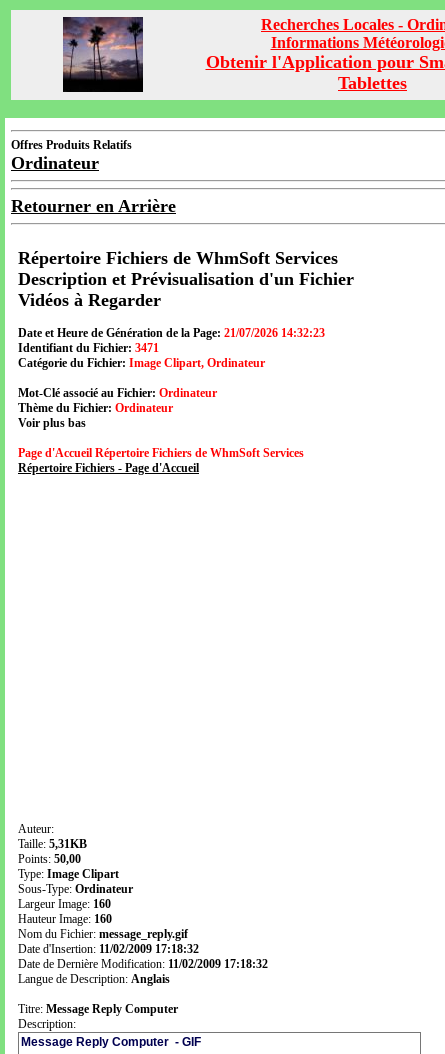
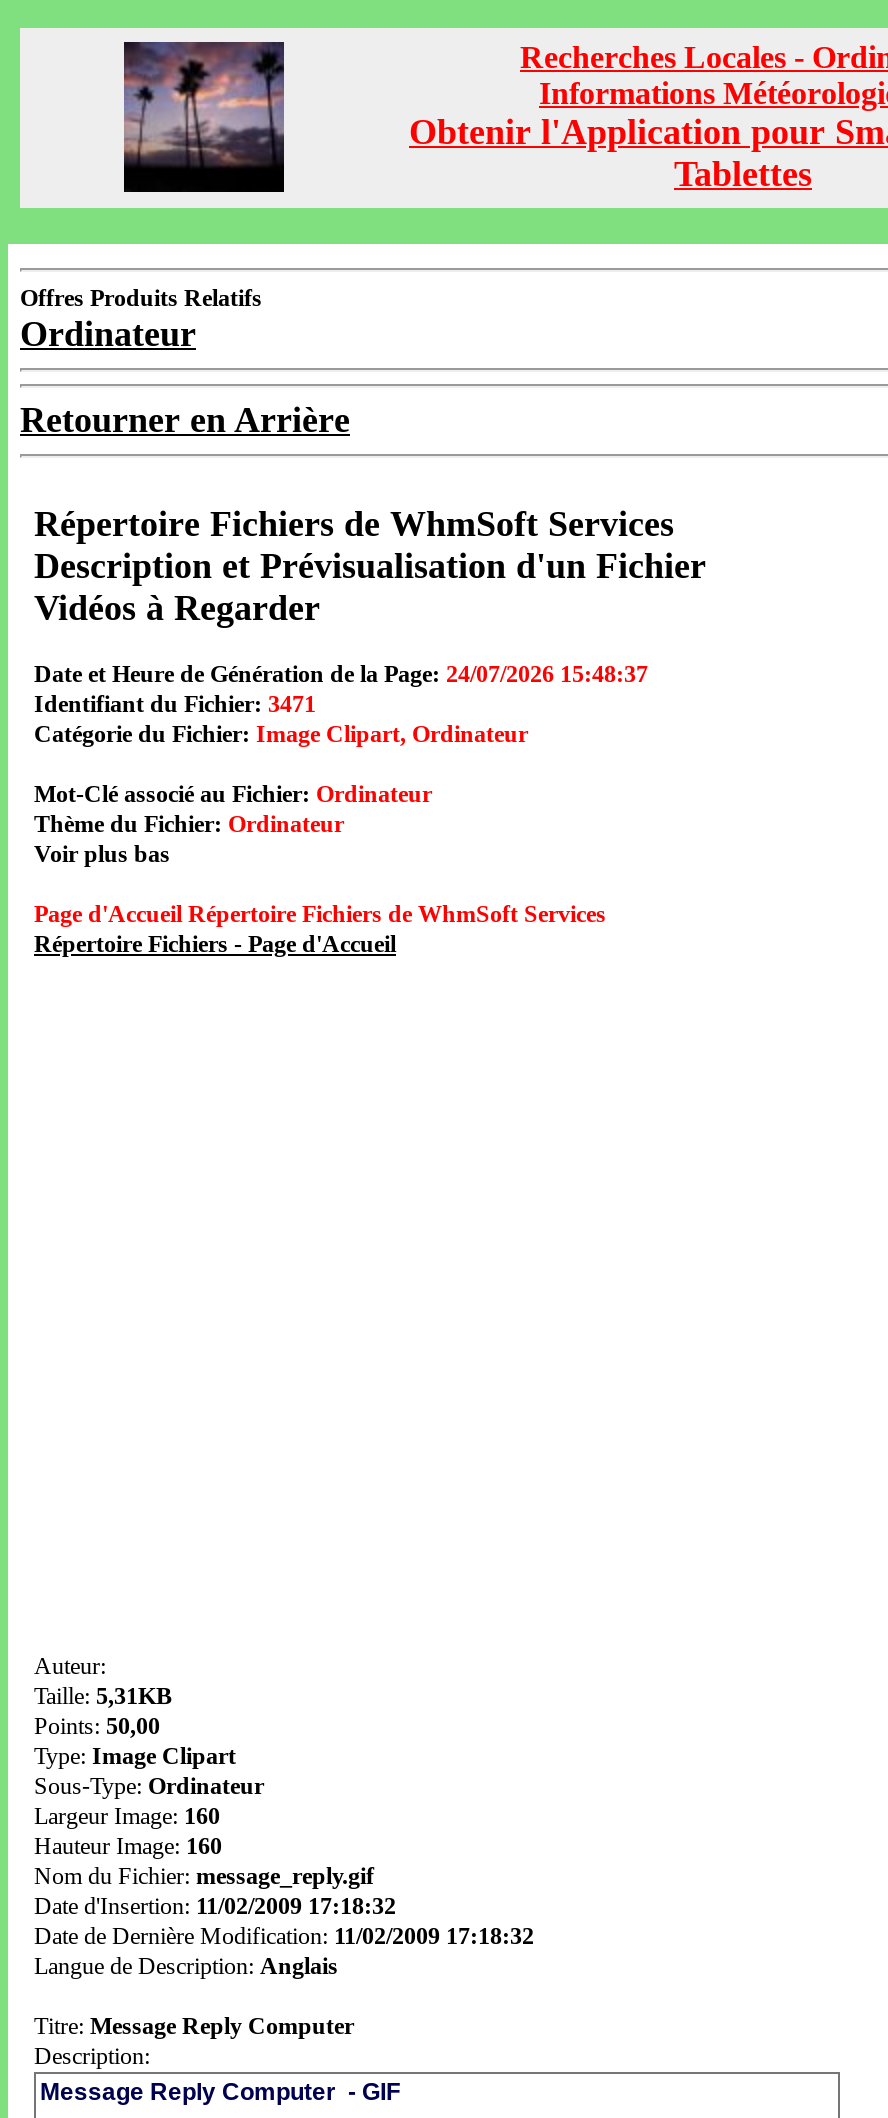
- Date et Heure de Génération de la Page: 21/07/2026 14:32:23
+ Date et Heure de Génération de la Page: 24/07/2026 15:48:37
